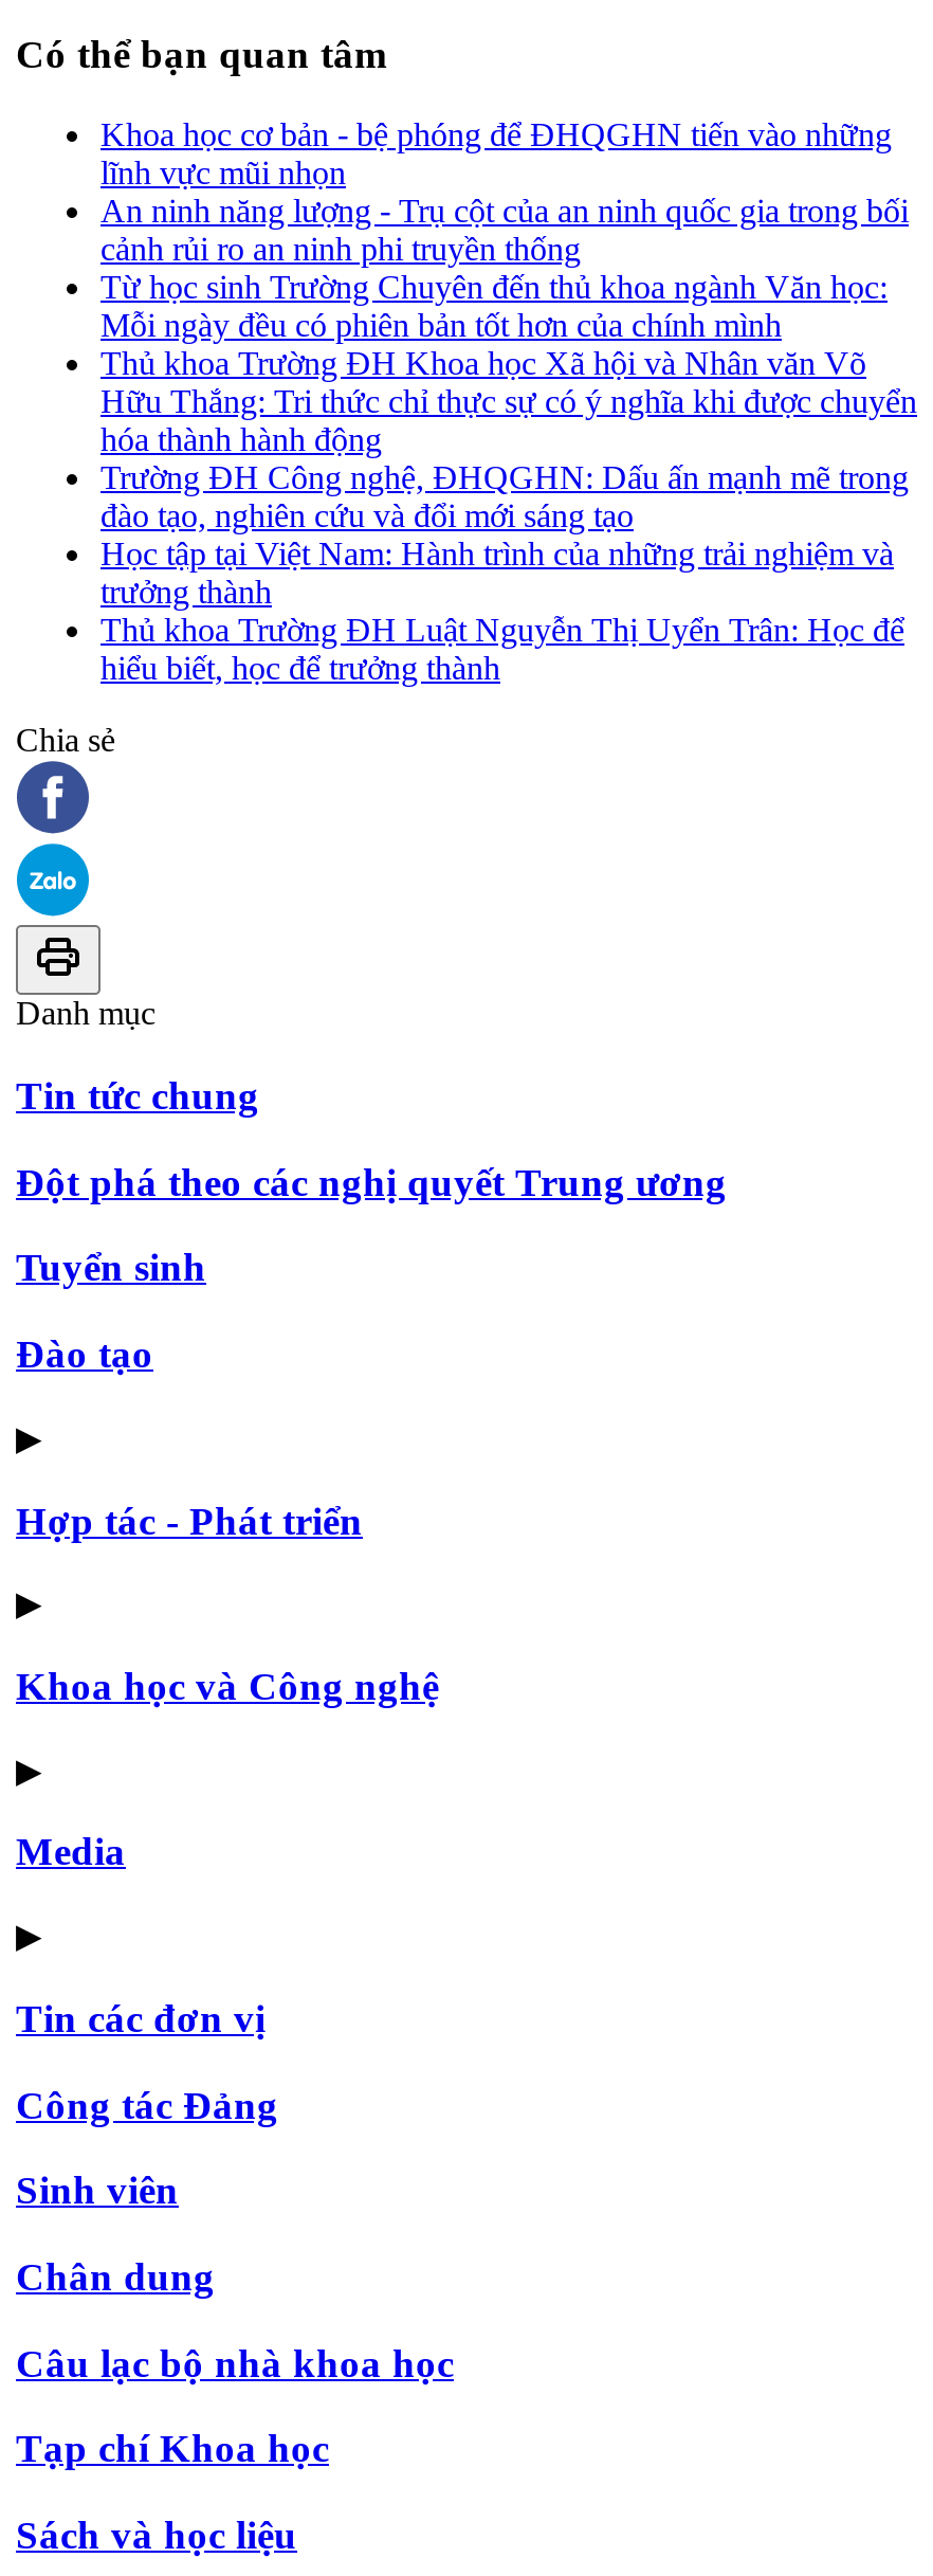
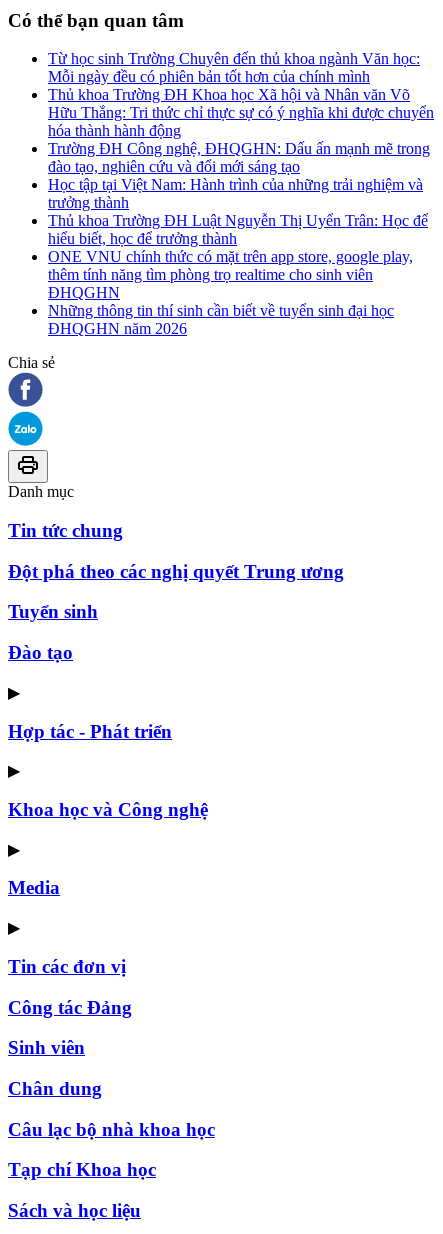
- Khoa học cơ bản - bệ phóng để ĐHQGHN tiến vào những
- lĩnh vực mũi nhọn
- An ninh năng lượng - Trụ cột của an ninh quốc gia trong bối
- cảnh rủi ro an ninh phi truyền thống

moved up: Từ học sinh Trường Chuyên đến thủ khoa ngành Văn học: | Mỗi ngày đều có phiên bản tốt hơn của chính mình | Thủ khoa Trường ĐH Khoa học Xã hội và Nhân văn Võ | ... | Thủ khoa Trường ĐH Luật Nguyễn Thị Uyển Trân: Học để | hiểu biết, học để trưởng thành

+ ONE VNU chính thức có mặt trên app store, google play,
+ thêm tính năng tìm phòng trọ realtime cho sinh viên
+ ĐHQGHN
+ Những thông tin thí sinh cần biết về tuyển sinh đại học
+ ĐHQGHN năm 2026
